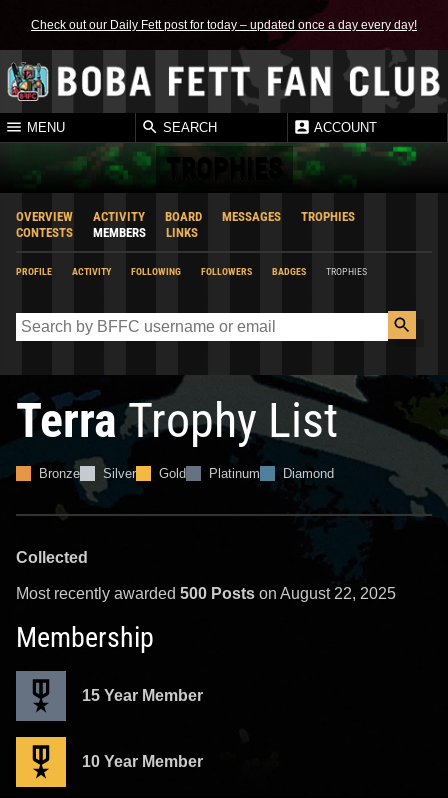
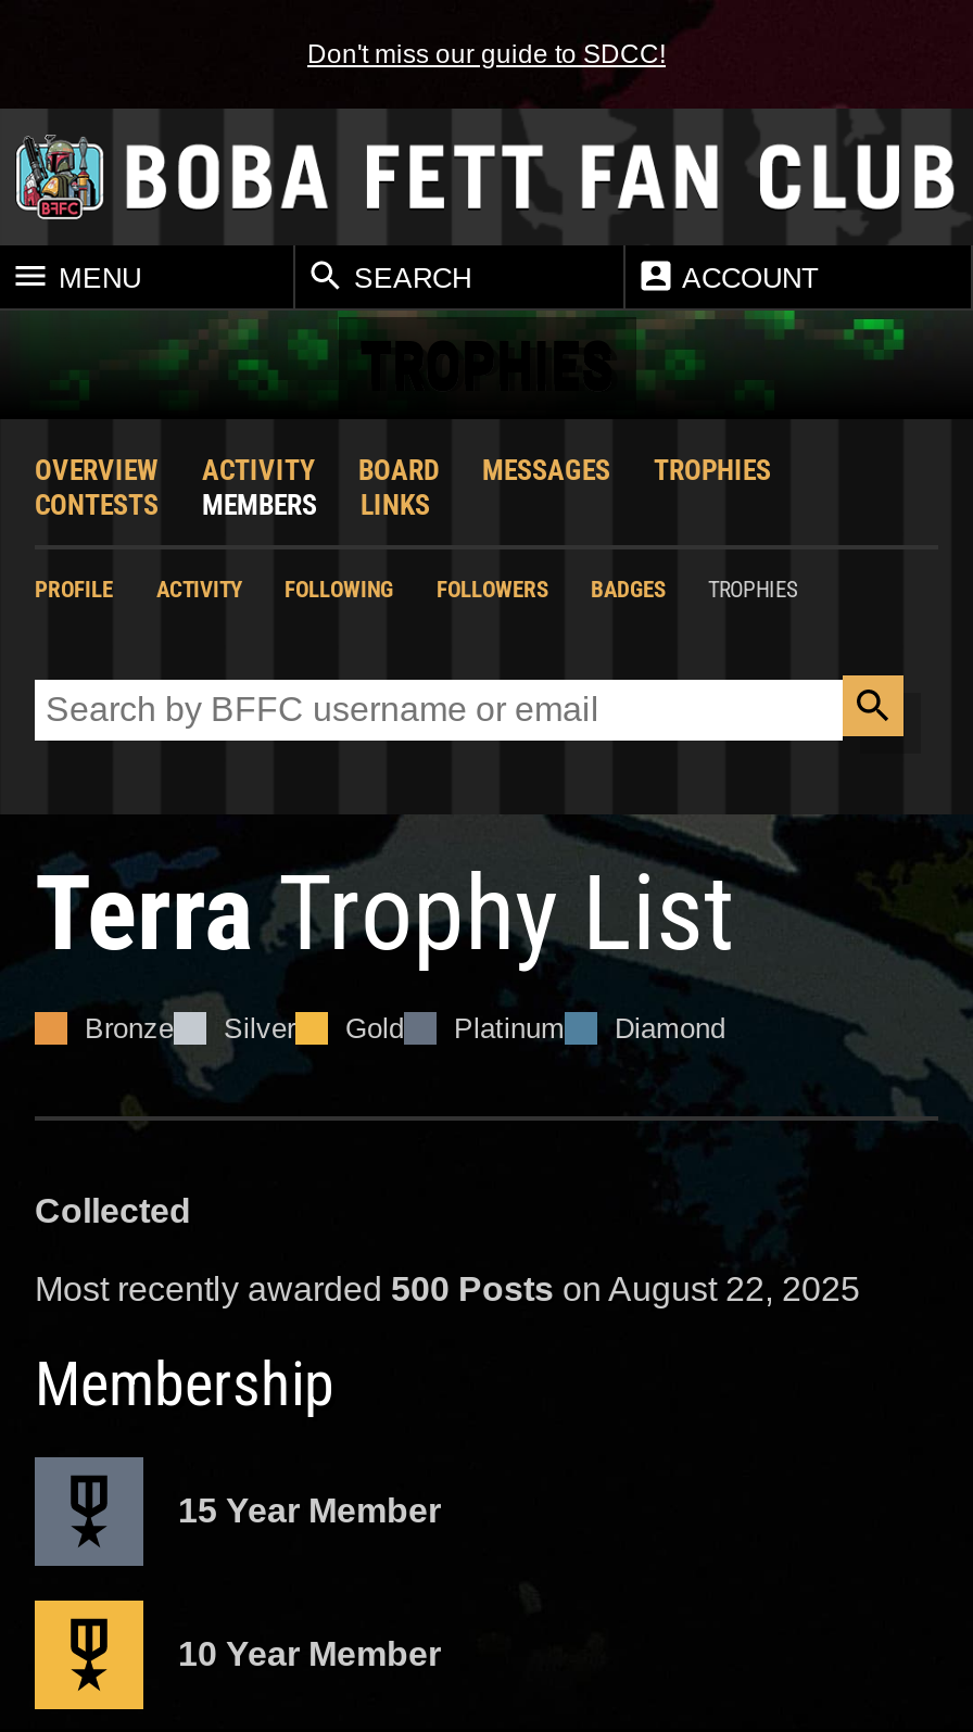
- Check out our Daily Fett post for today – updated once a day every day!
+ Don't miss our guide to SDCC!
